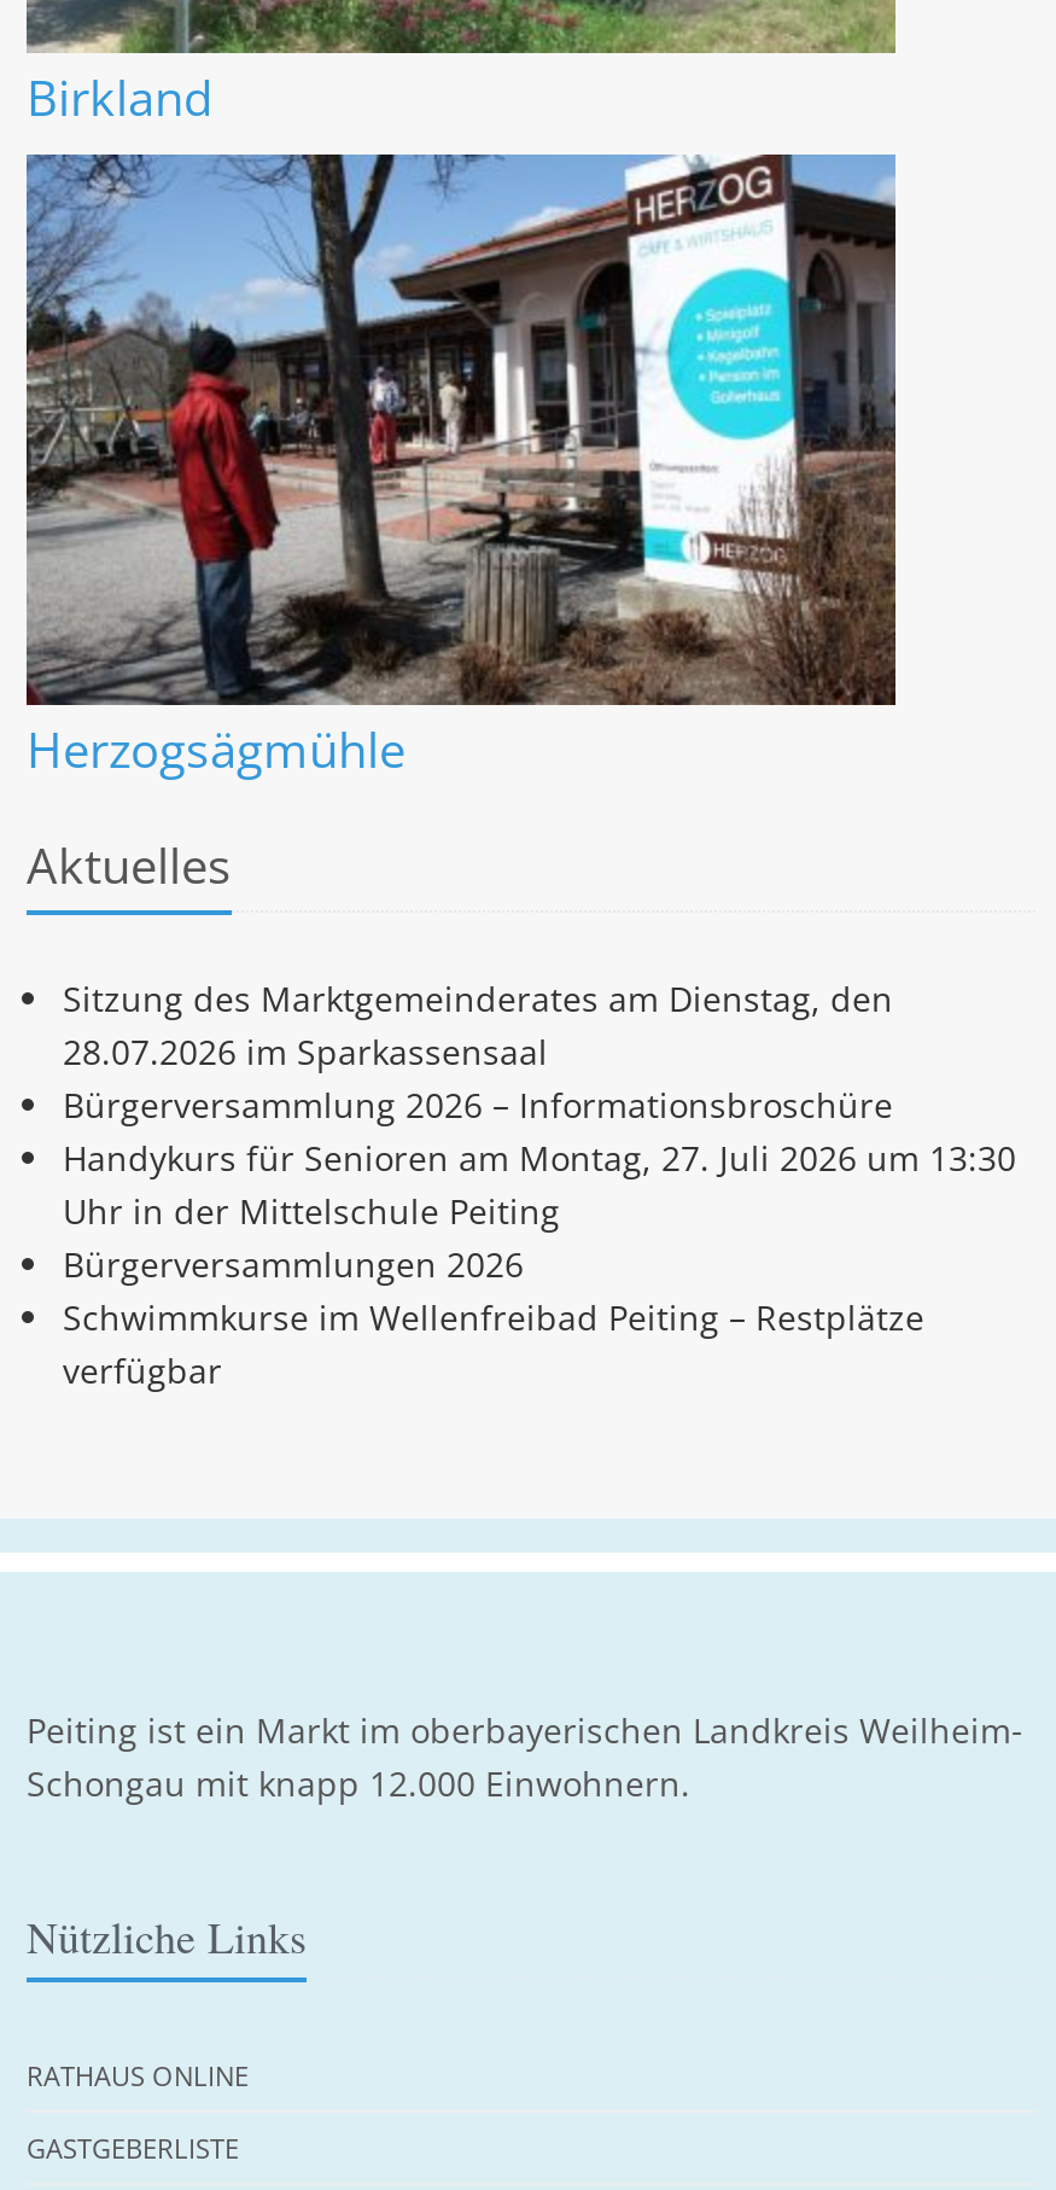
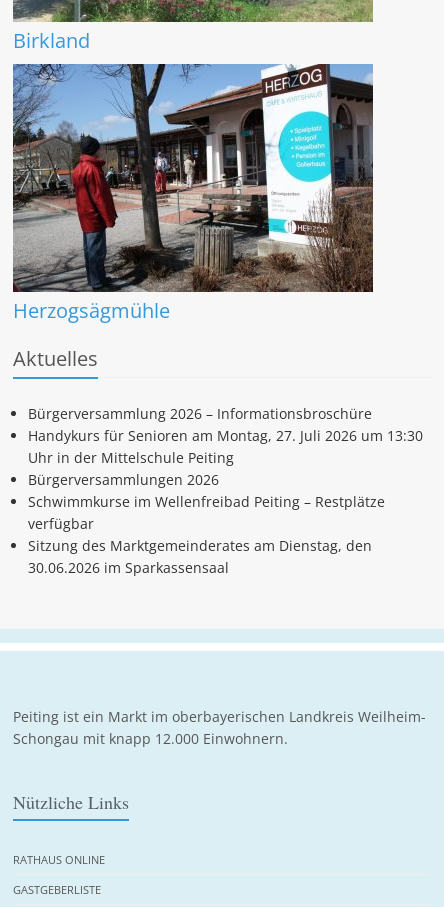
moved down: Sitzung des Marktgemeinderates am Dienstag, den

- 28.07.2026 im Sparkassensaal

moved up: Bürgerversammlung 2026 – Informationsbroschüre | Handykurs für Senioren am Montag, 27. Juli 2026 um 13:30 | Uhr in der Mittelschule Peiting | Bürgerversammlungen 2026 | Schwimmkurse im Wellenfreibad Peiting – Restplätze | verfügbar

+ 30.06.2026 im Sparkassensaal
